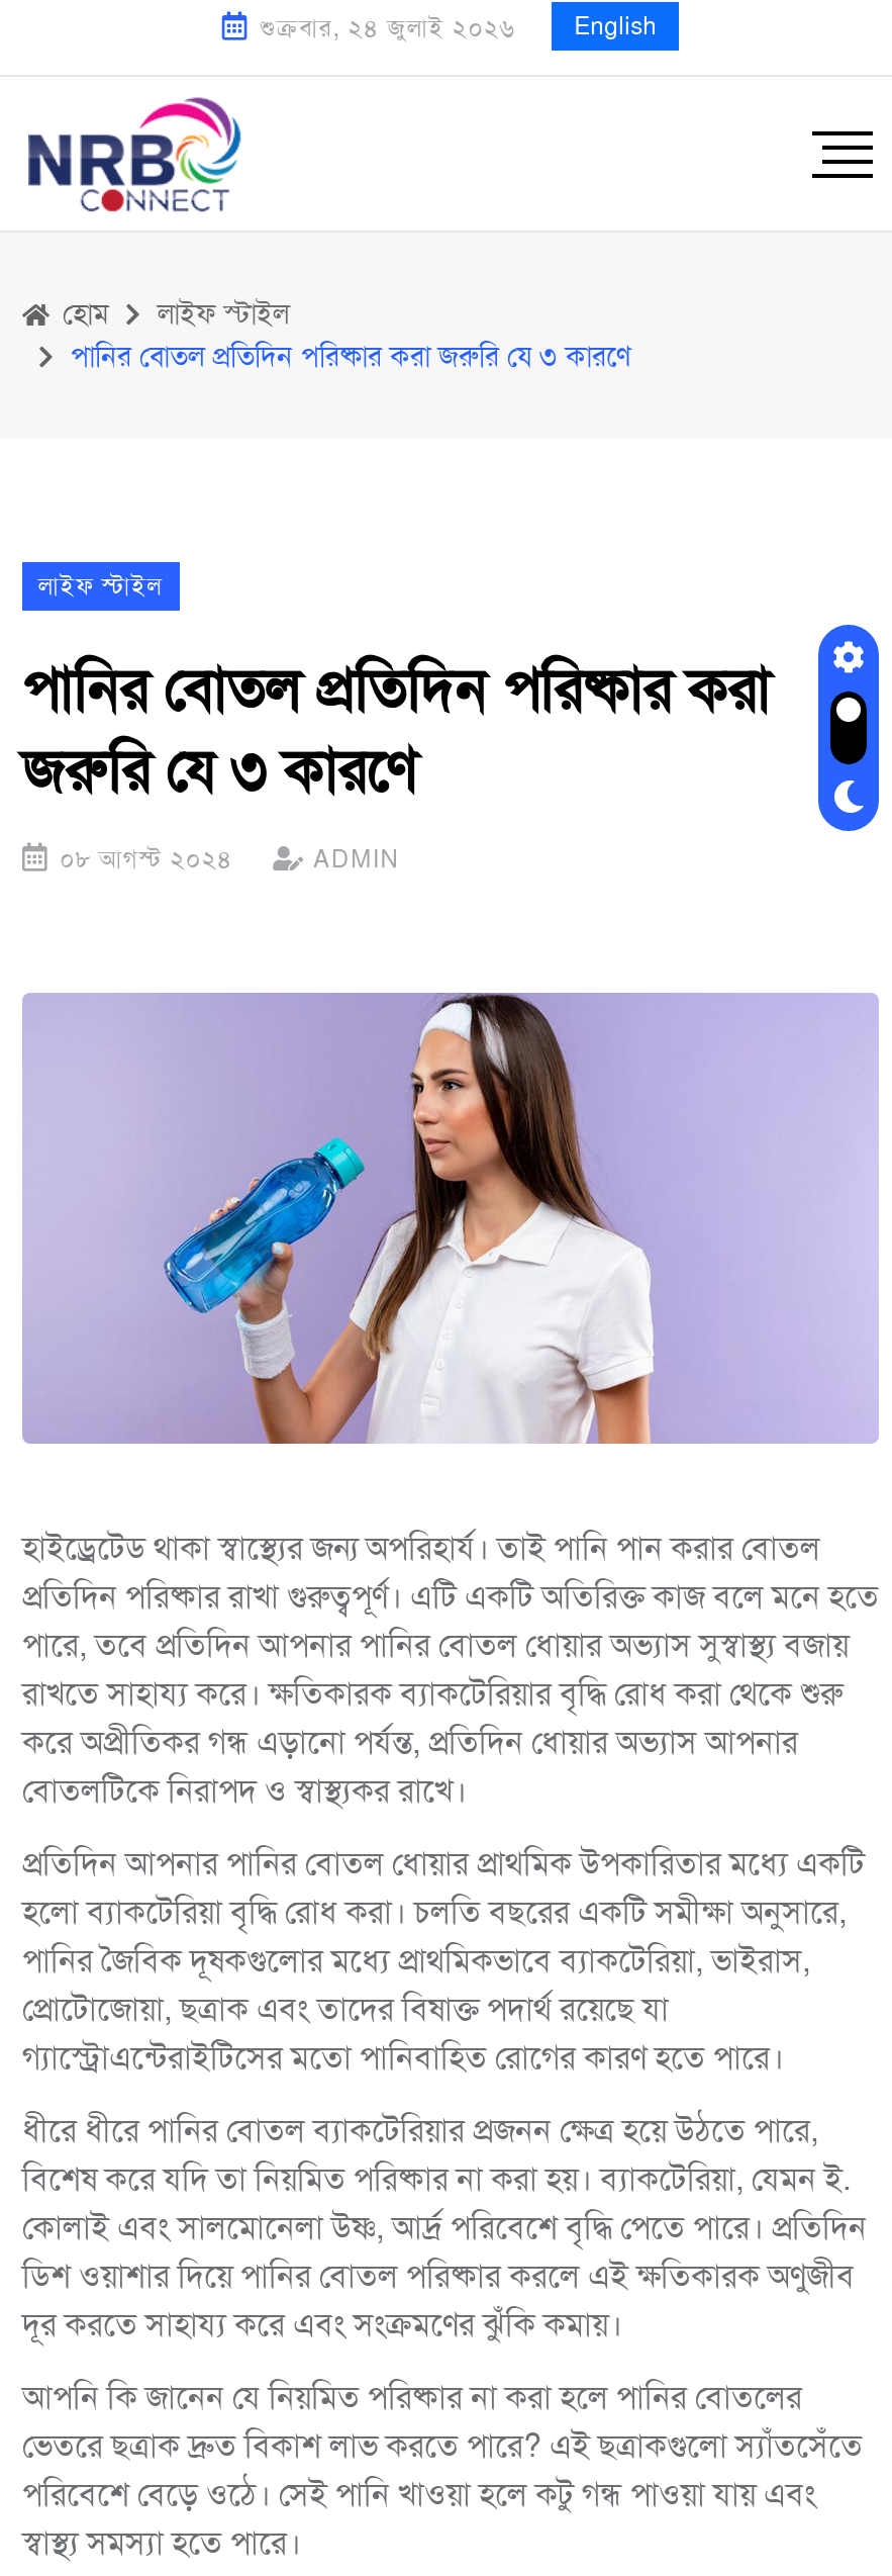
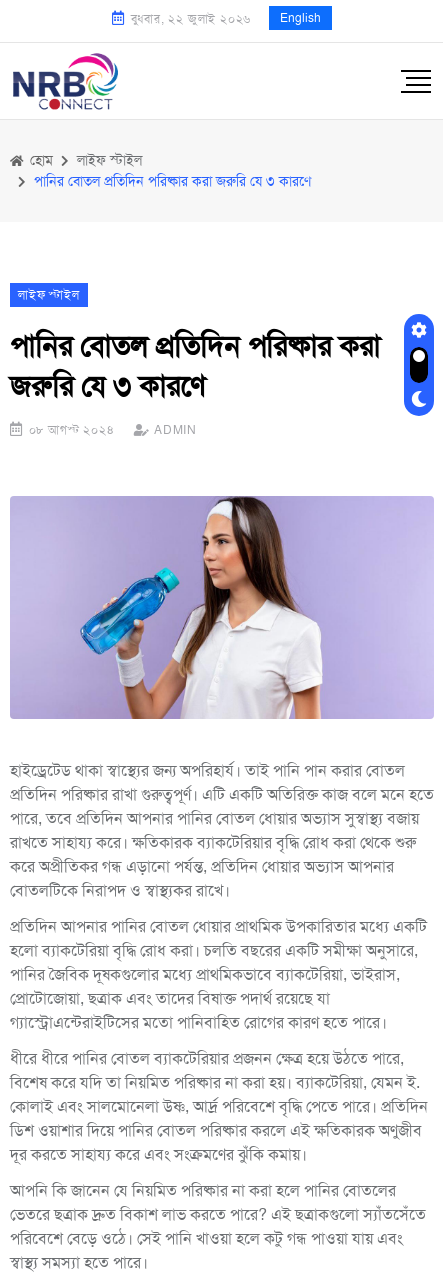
- শুক্রবার, ২৪ জুলাই ২০২৬ English
+ বুধবার, ২২ জুলাই ২০২৬ English
